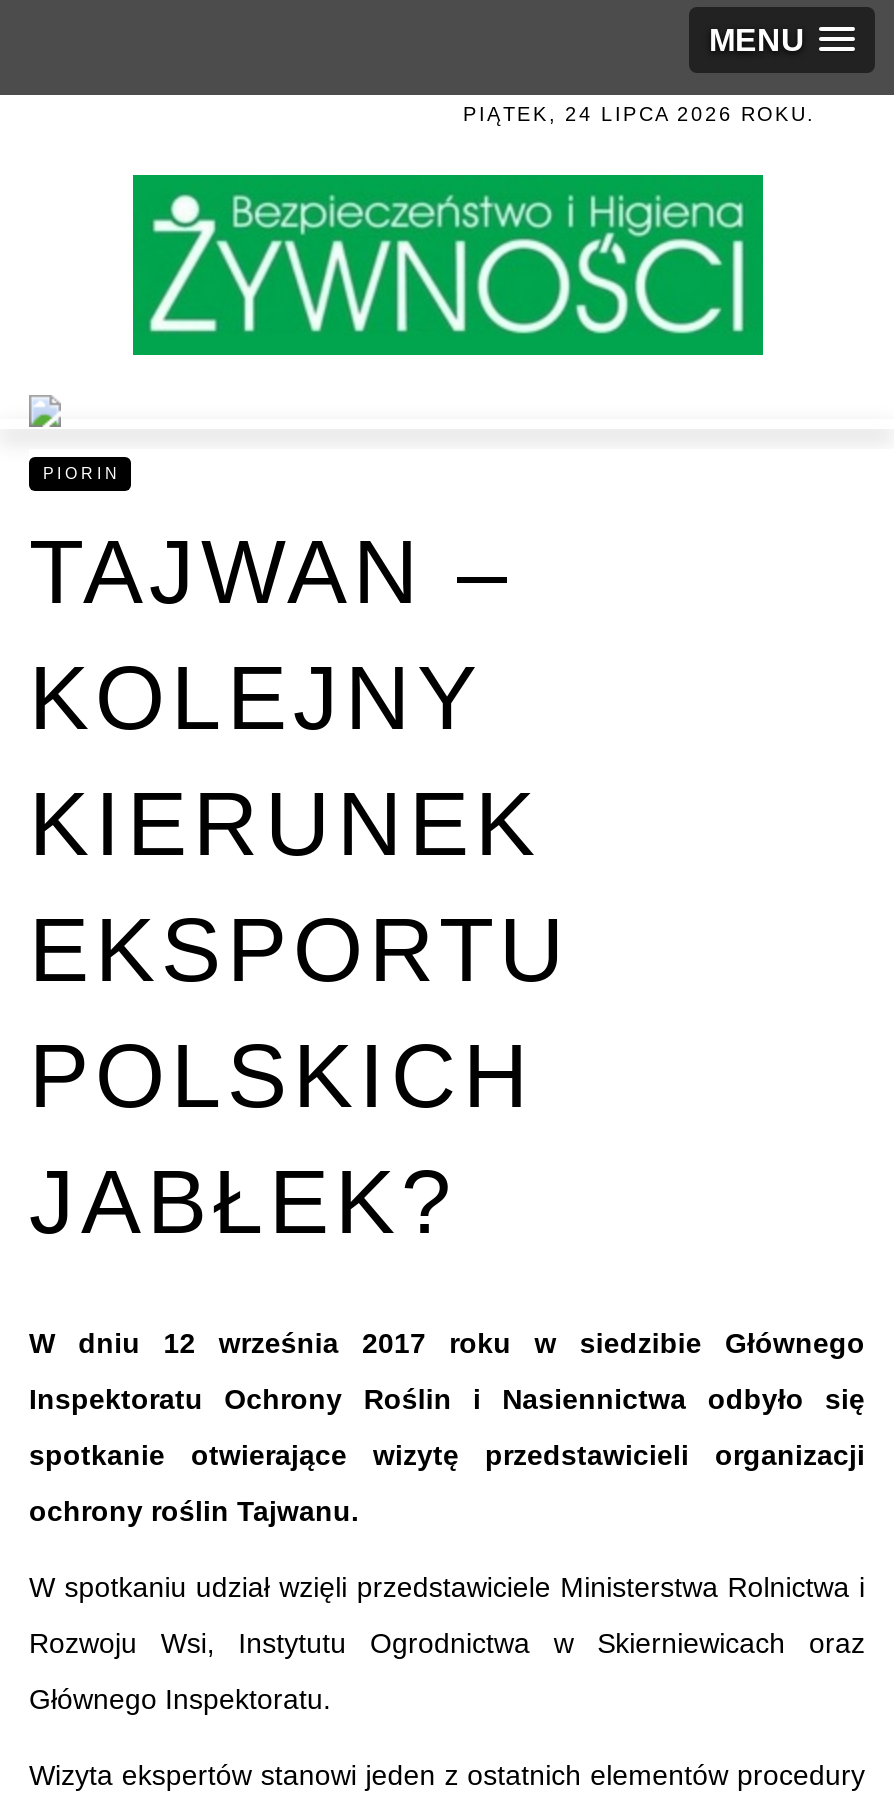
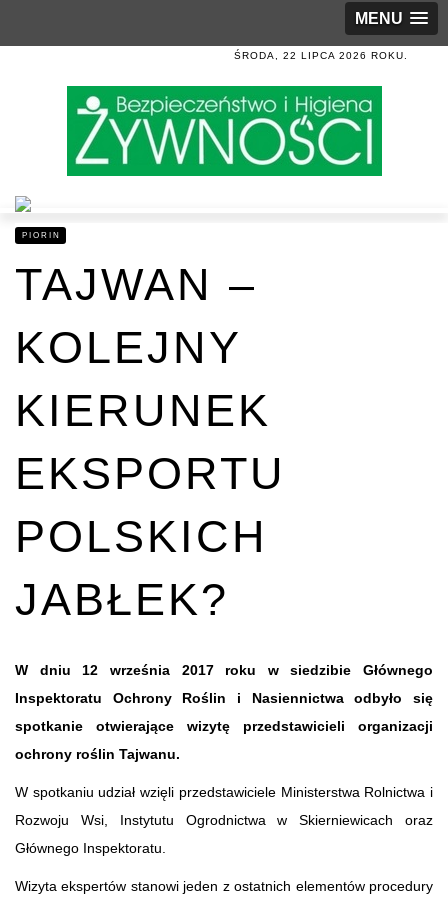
- PIĄTEK, 24 LIPCA 2026 ROKU.
+ ŚRODA, 22 LIPCA 2026 ROKU.
